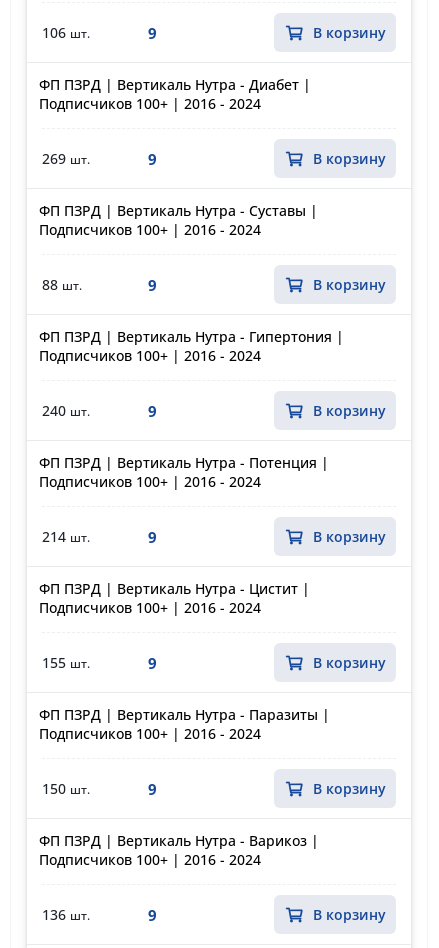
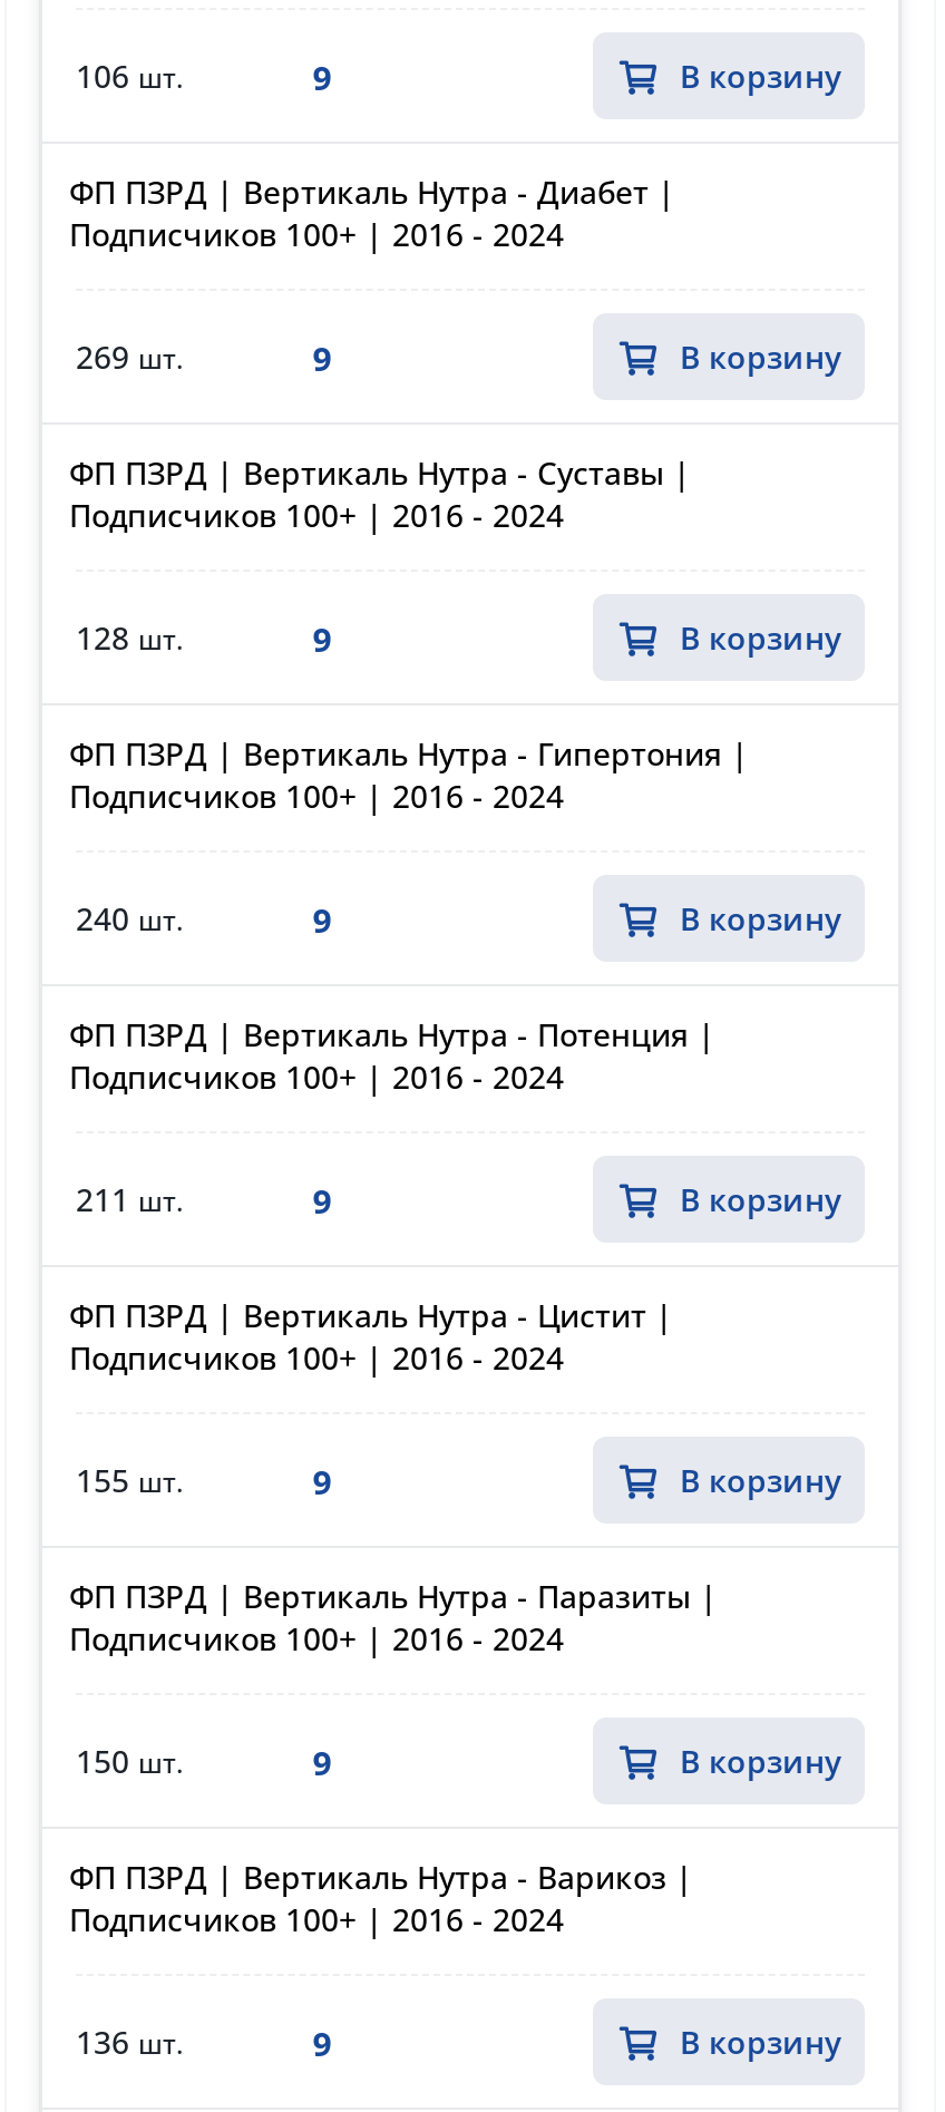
- 88 шт.
+ 128 шт.

- 214 шт.
+ 211 шт.
